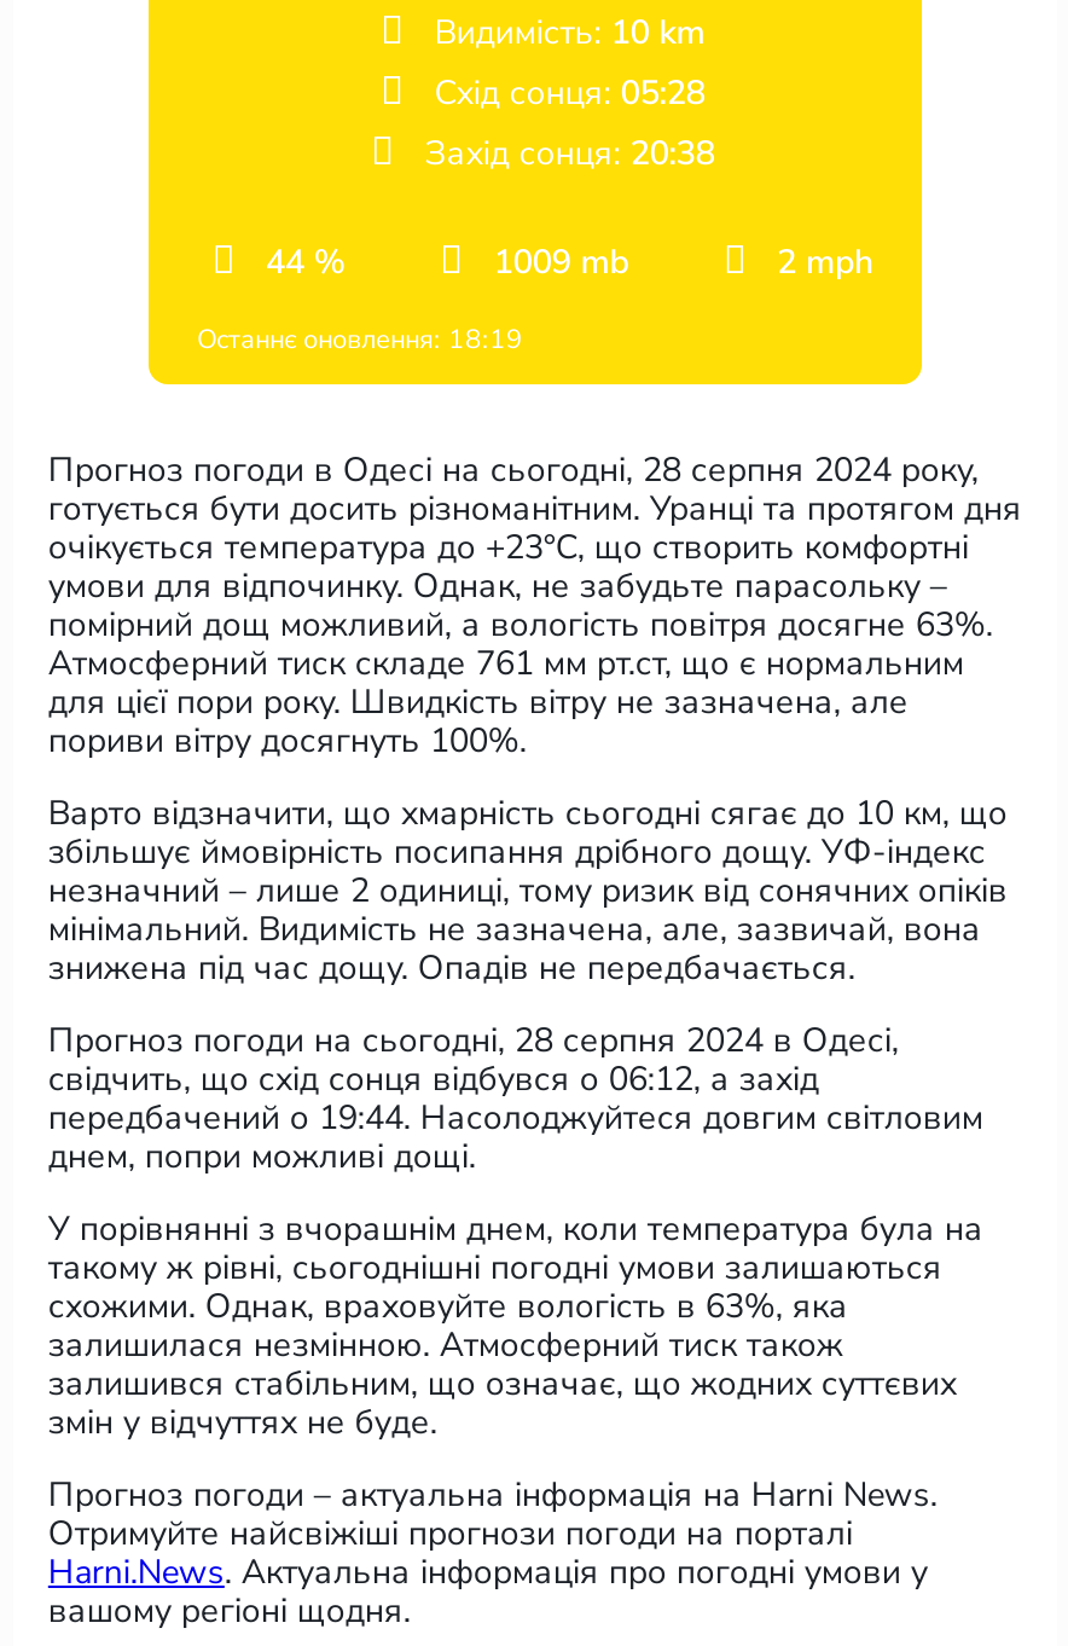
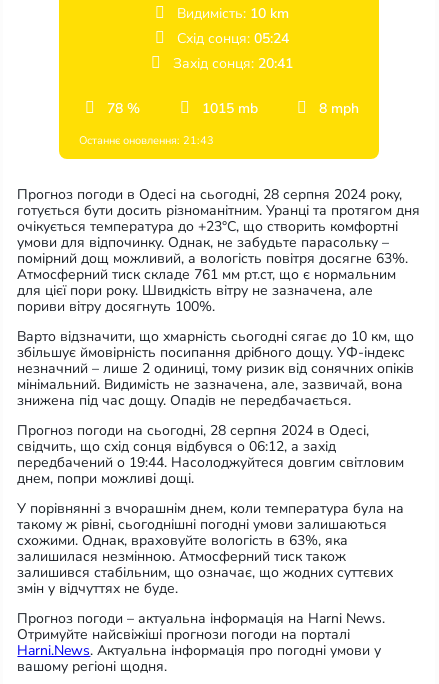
- Схід сонця: 05:28
+ Схід сонця: 05:24

- Захід сонця: 20:38
+ Захід сонця: 20:41

- 44 %
- 1009 mb
- 2 mph
+ 78 %
+ 1015 mb
+ 8 mph

- Останнє оновлення: 18:19
+ Останнє оновлення: 21:43
